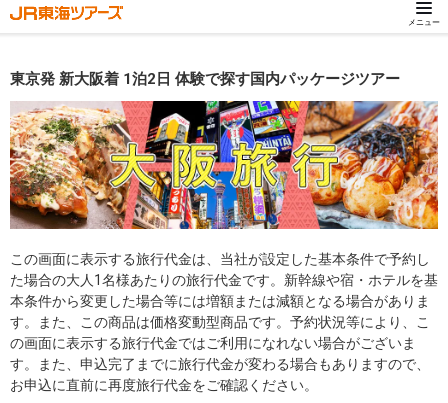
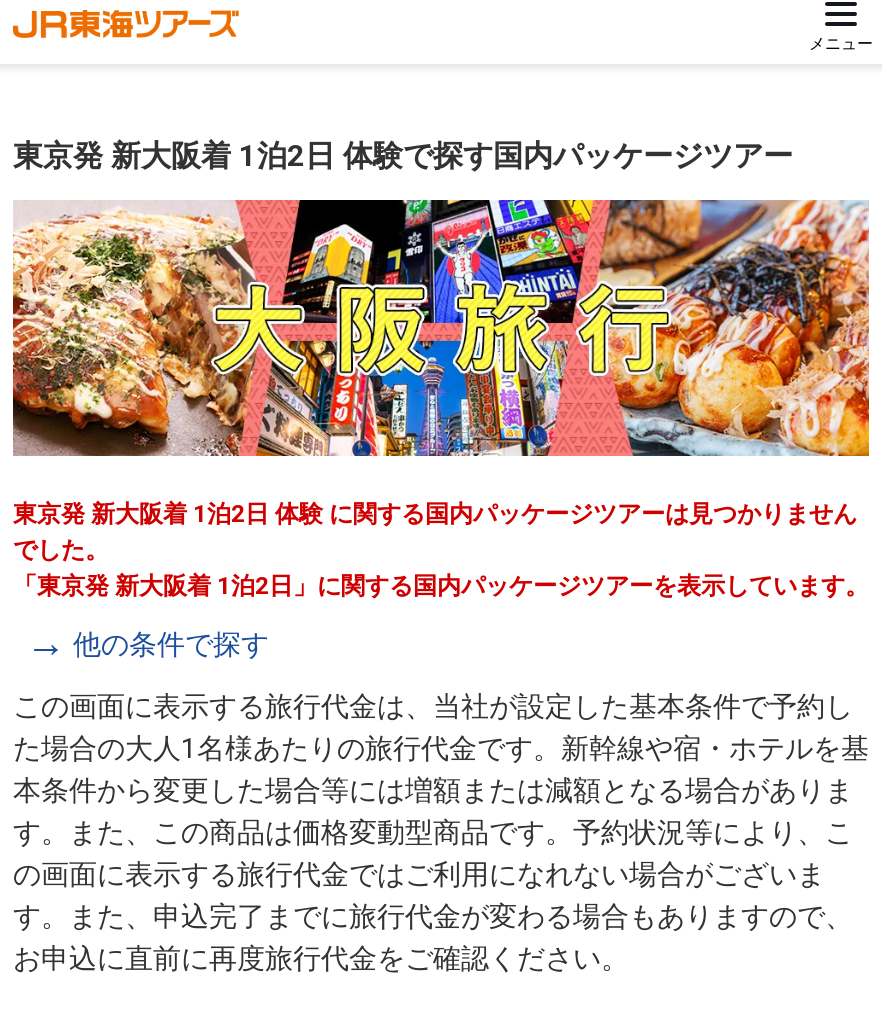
+ 東京発 新大阪着 1泊2日 体験 に関する国内パッケージツアーは見つかりません
+ でした。
+ 「東京発 新大阪着 1泊2日」に関する国内パッケージツアーを表示しています。
+ 他の条件で探す
